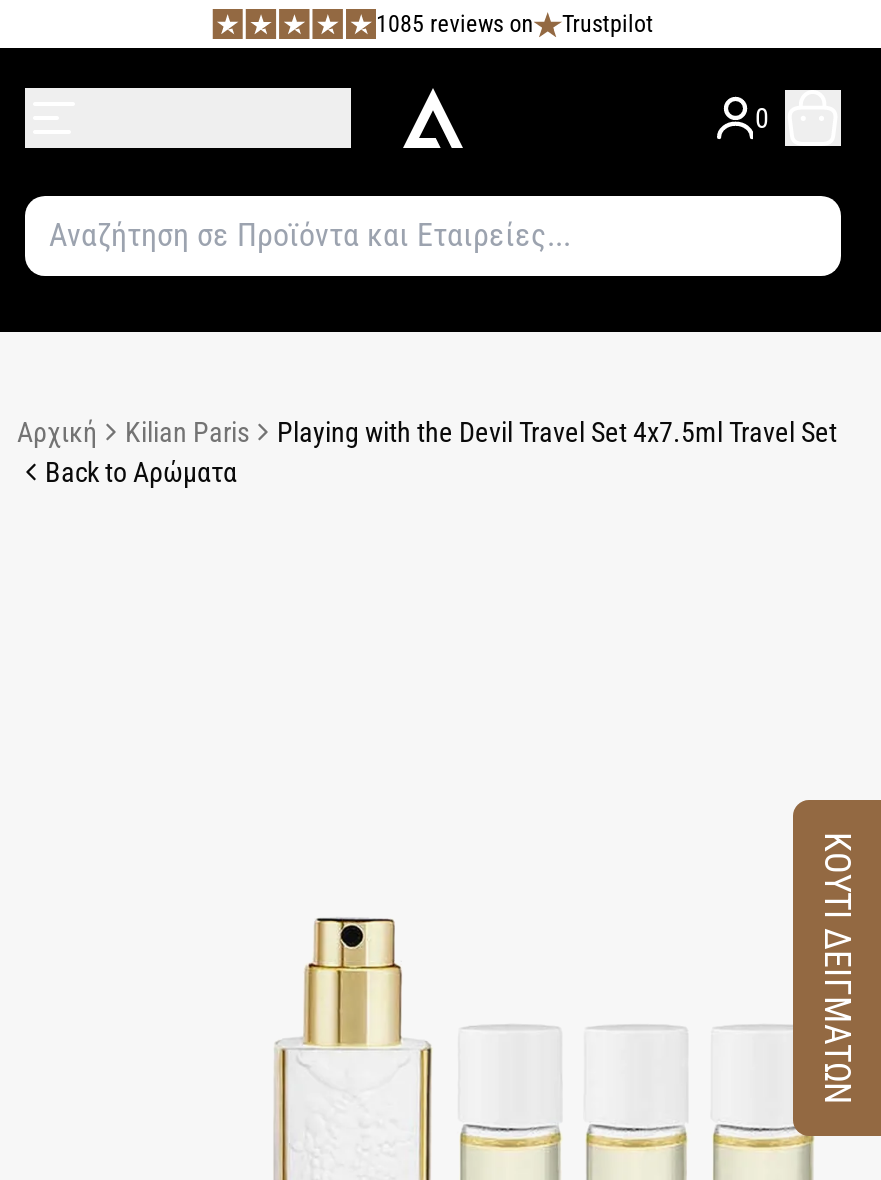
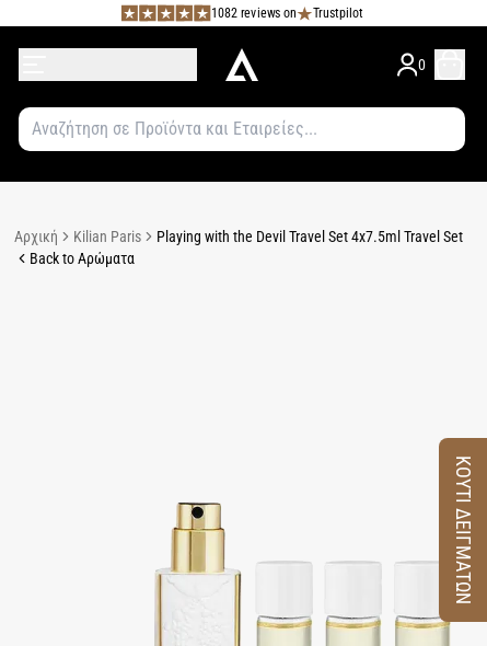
- 1085 reviews on Trustpilot
+ 1082 reviews on Trustpilot
